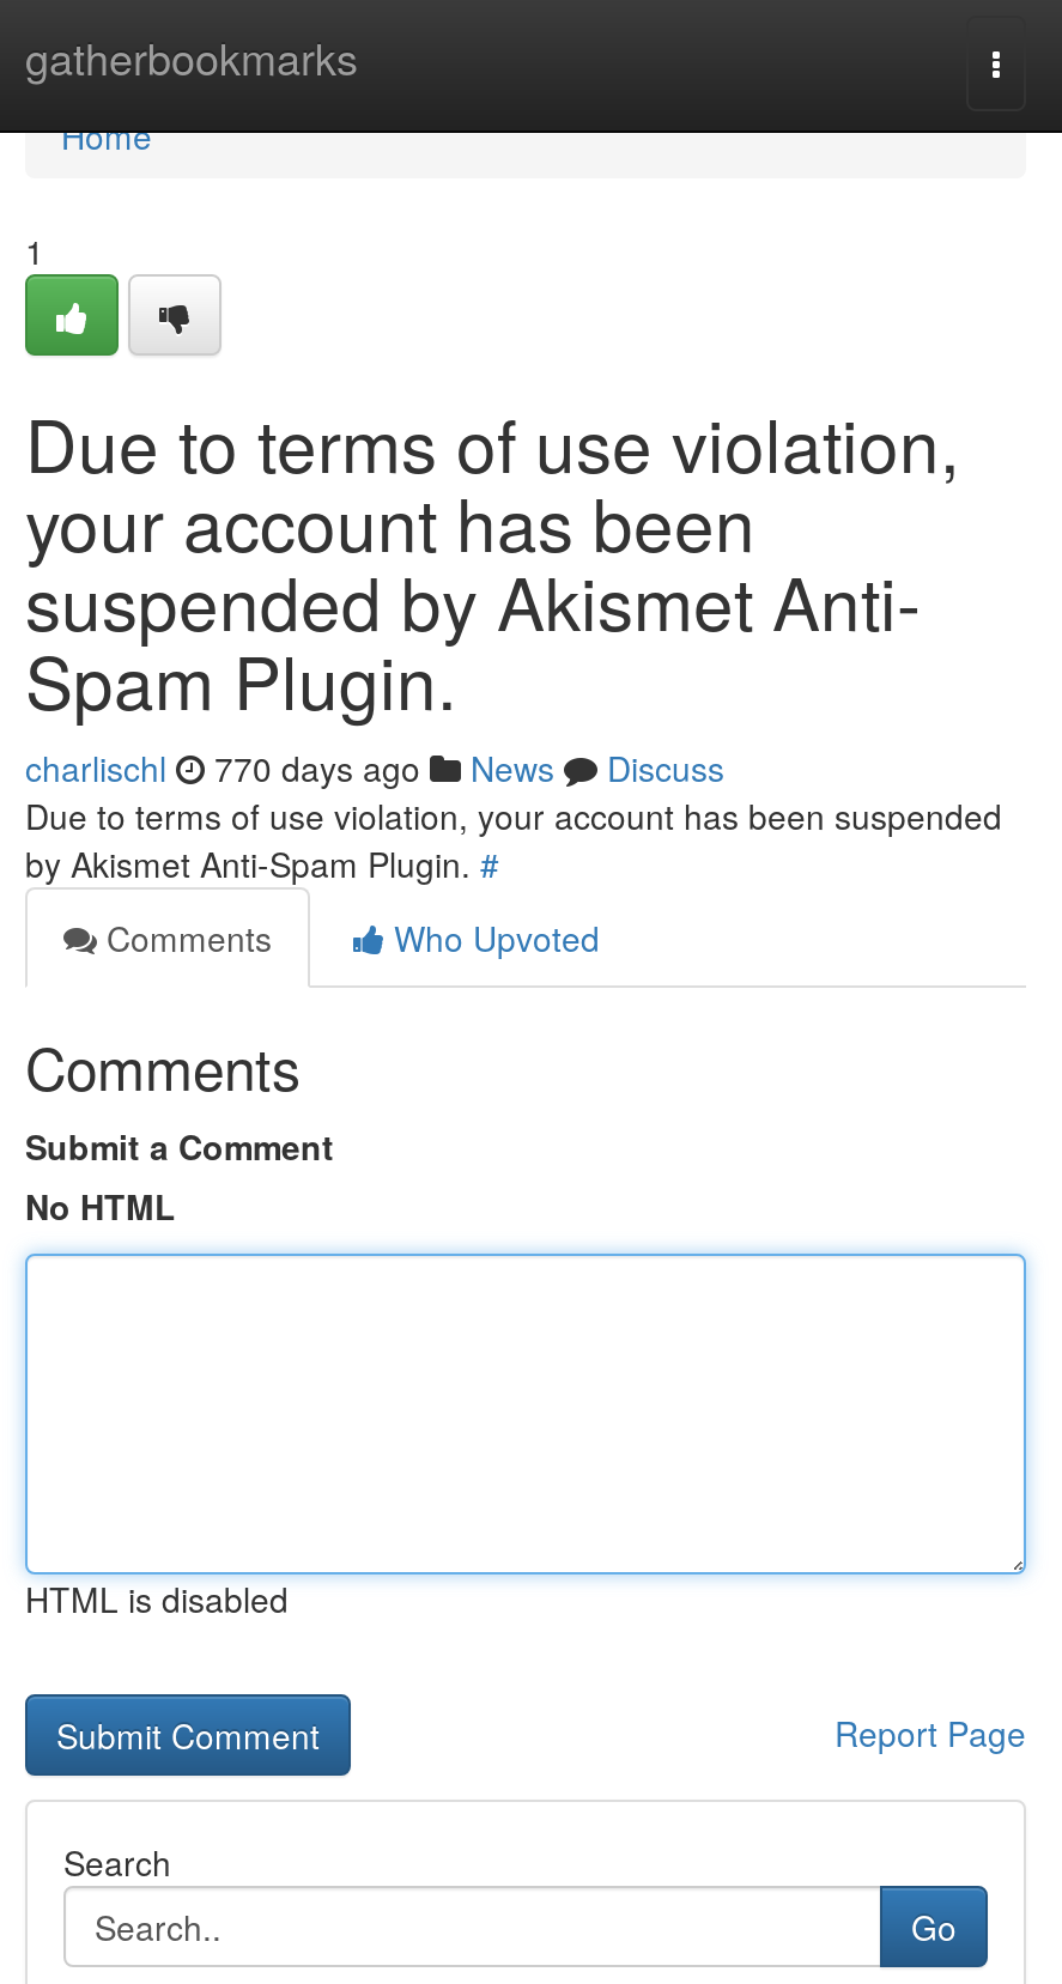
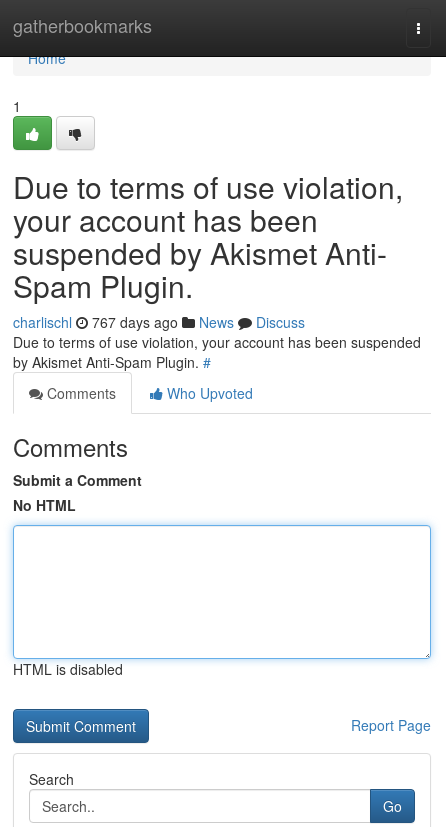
- charlischl 770 days ago News Discuss
+ charlischl 767 days ago News Discuss
